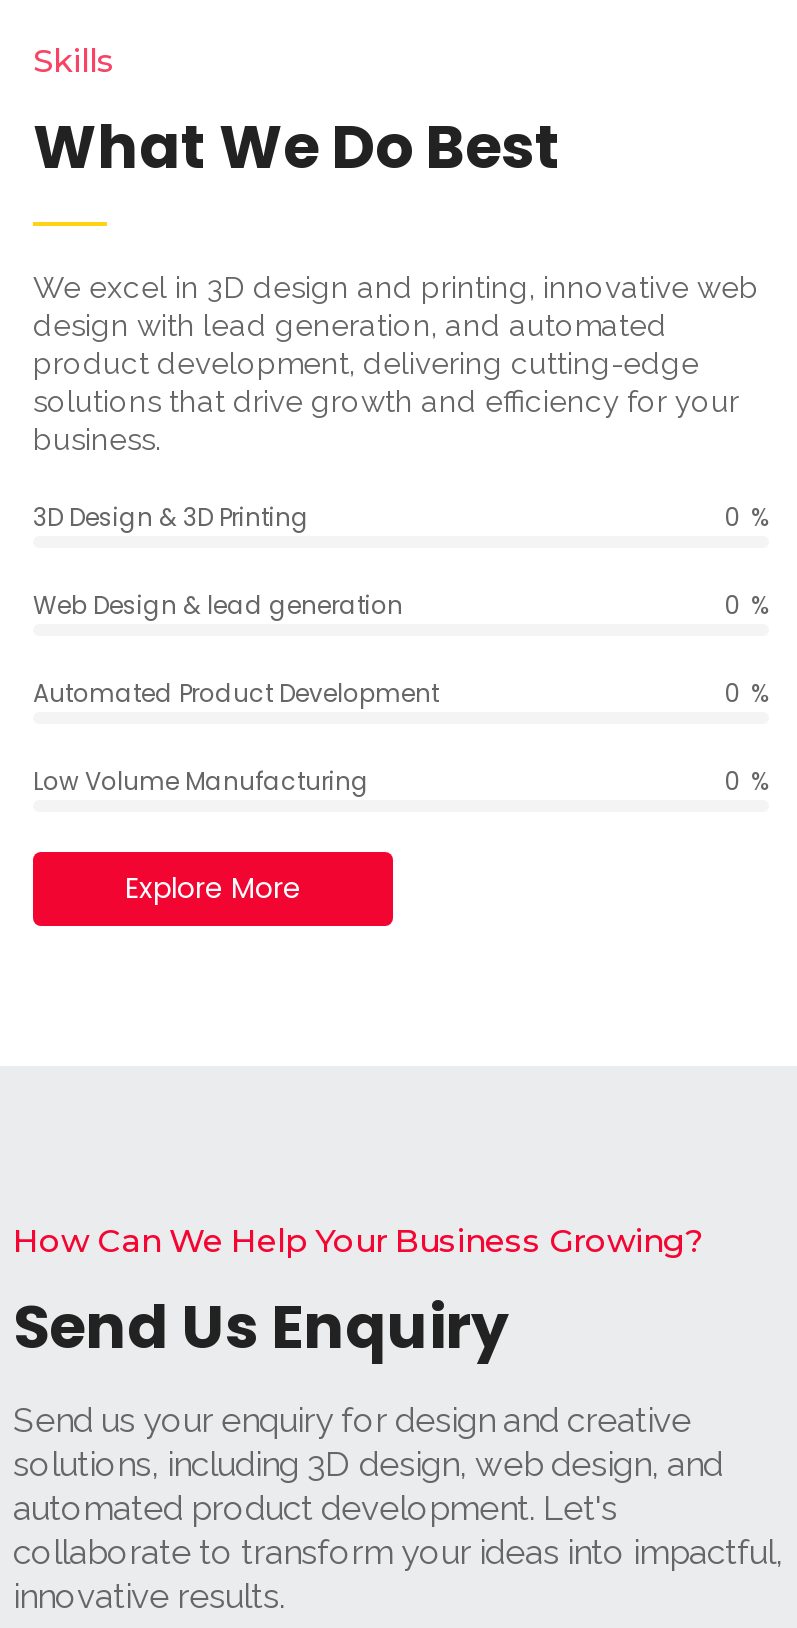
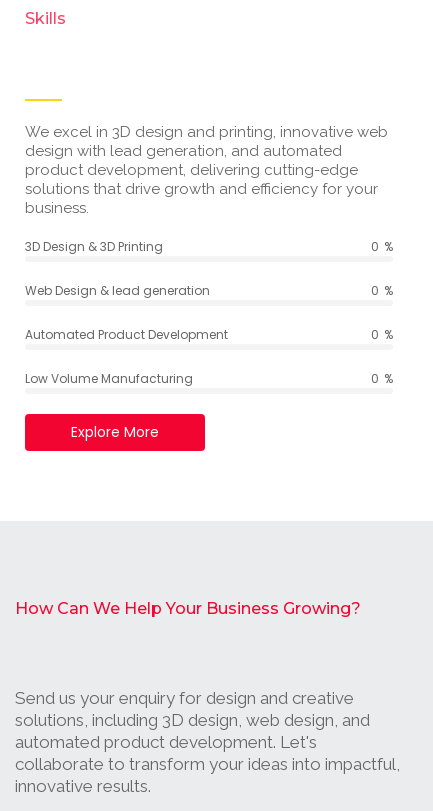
- What We Do Best

- Send Us Enquiry
